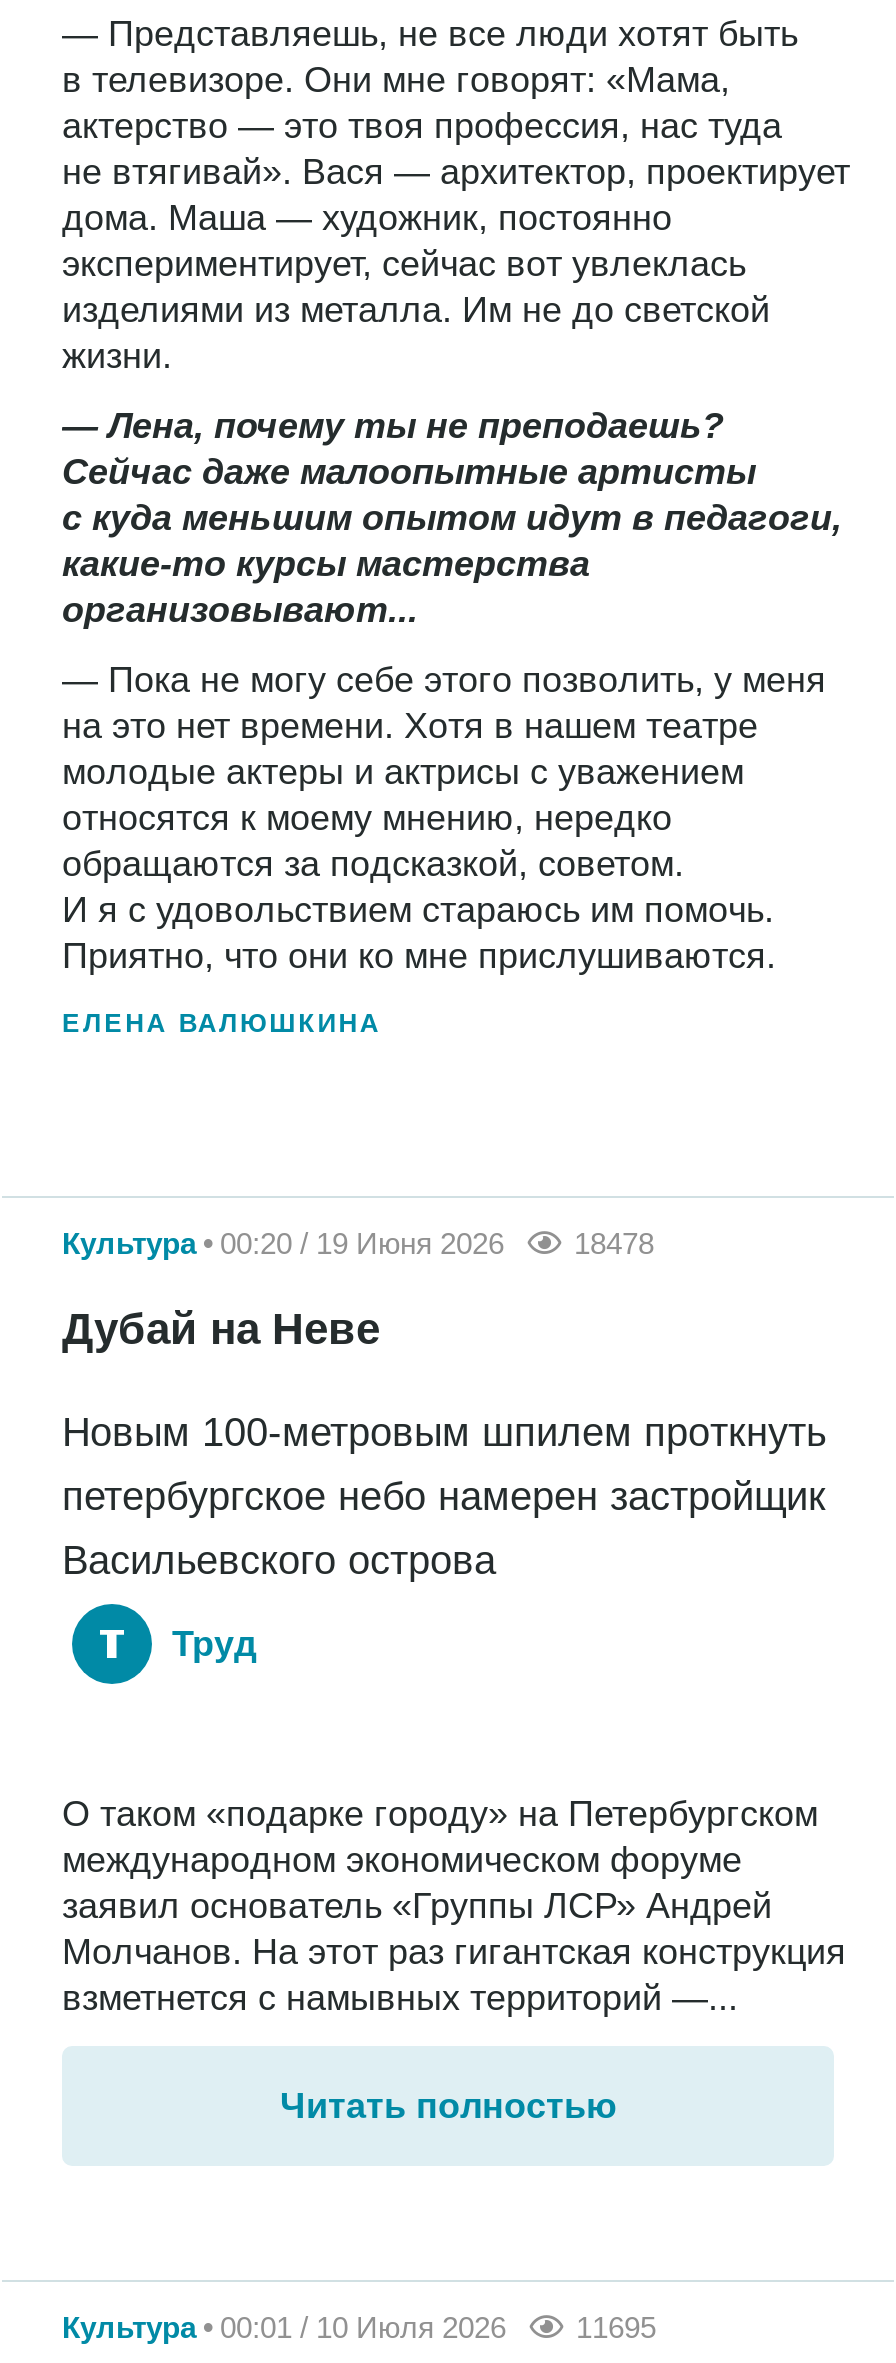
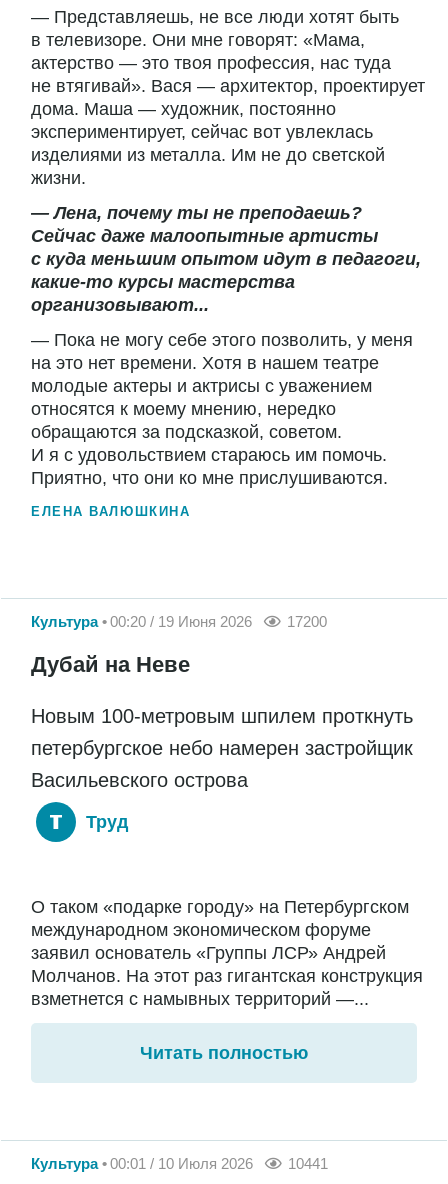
- 18478
+ 17200

- 11695
+ 10441
